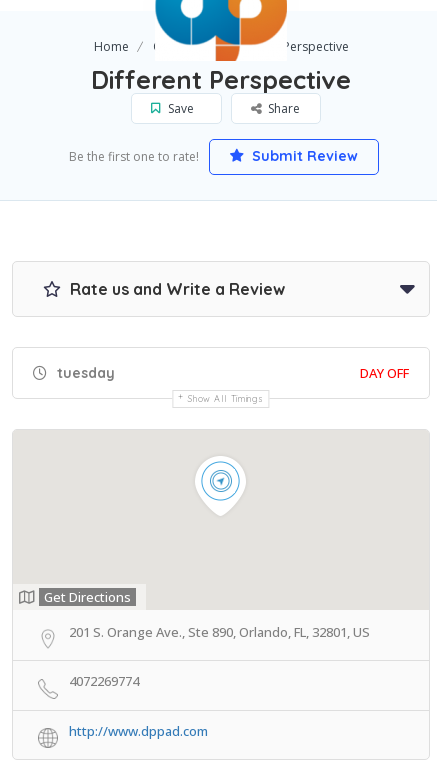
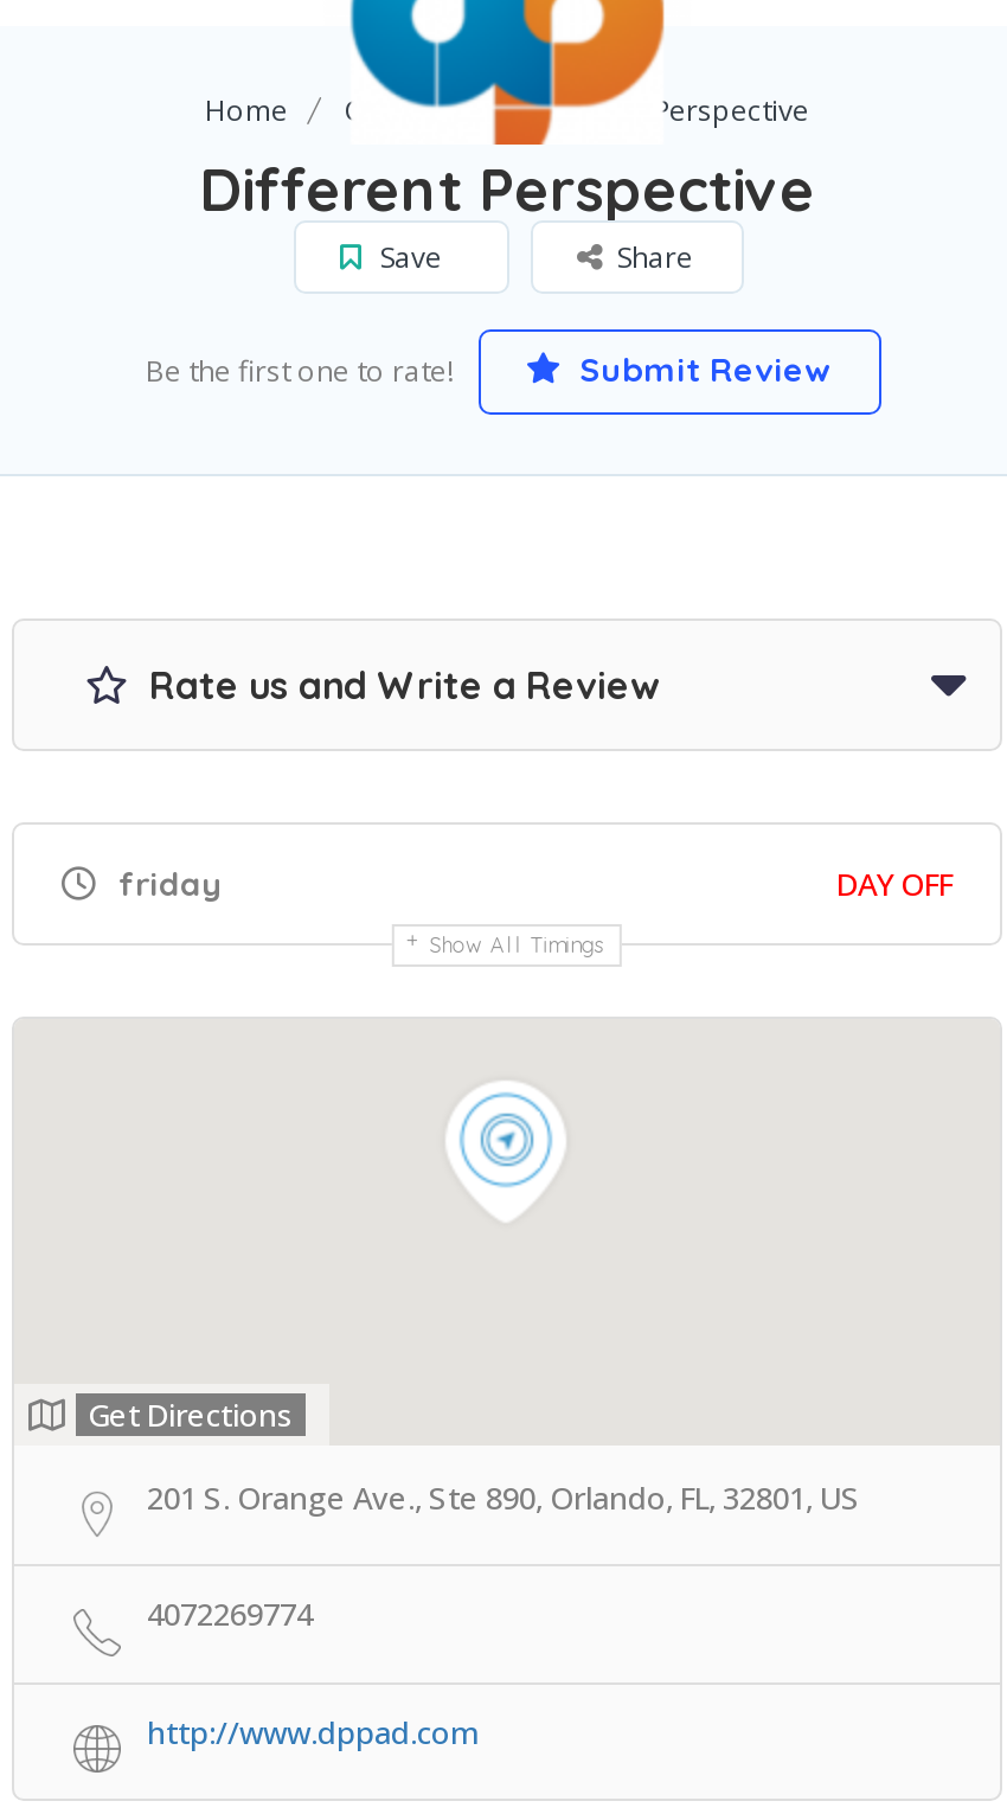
- tuesday
+ friday
